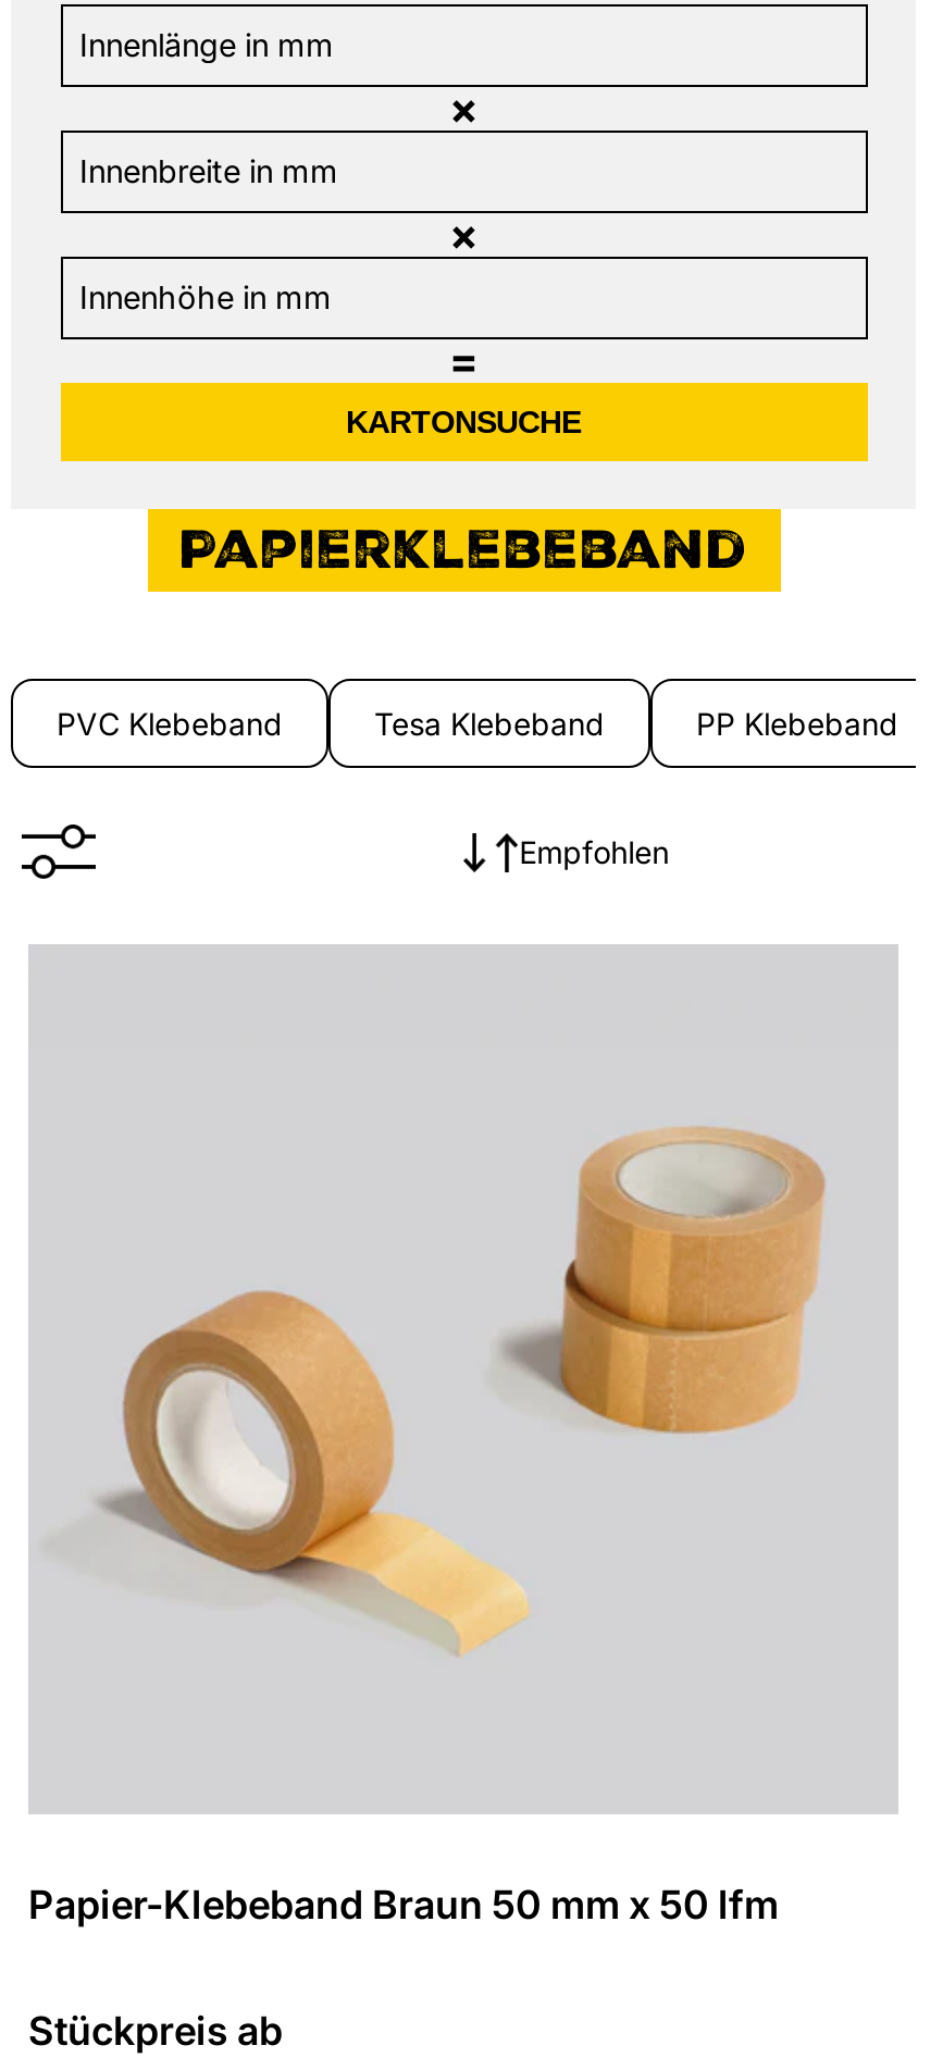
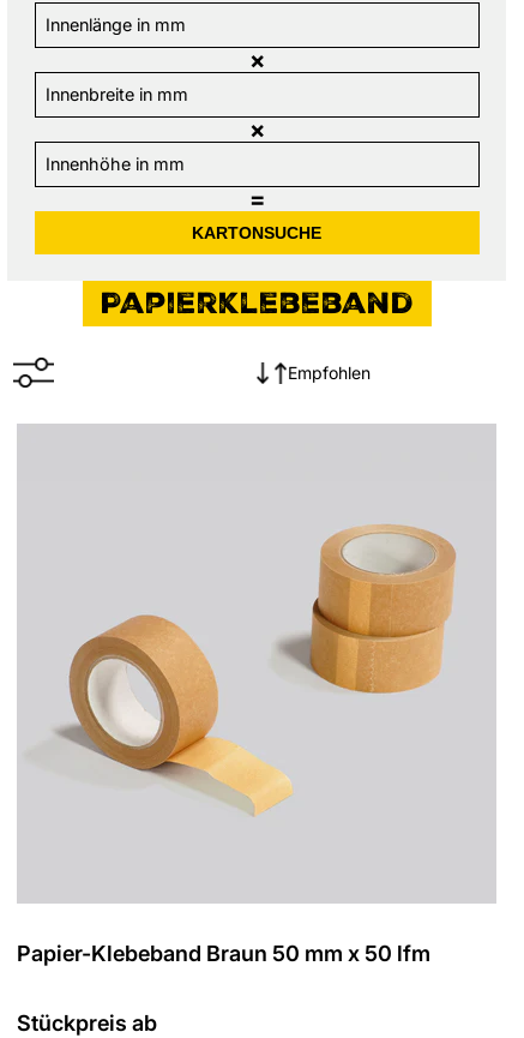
- PVC Klebeband
- Tesa Klebeband
- PP Klebeband
